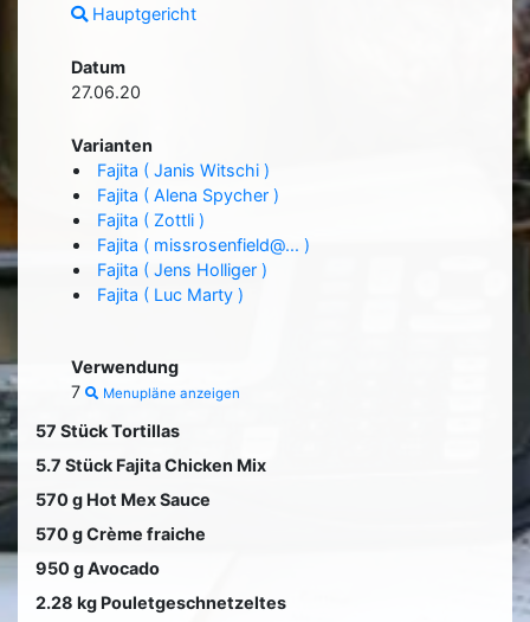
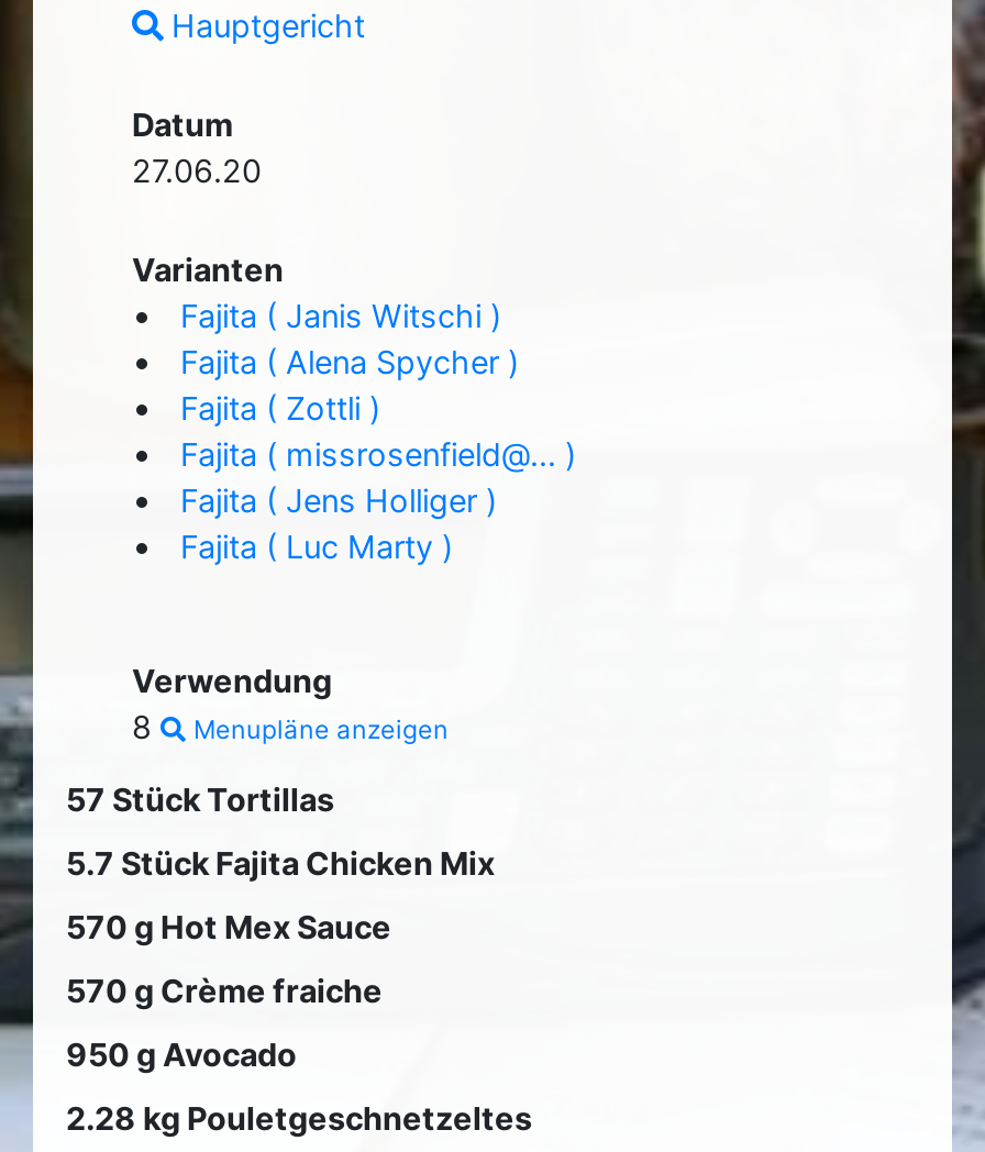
- 7 Menupläne anzeigen
+ 8 Menupläne anzeigen
